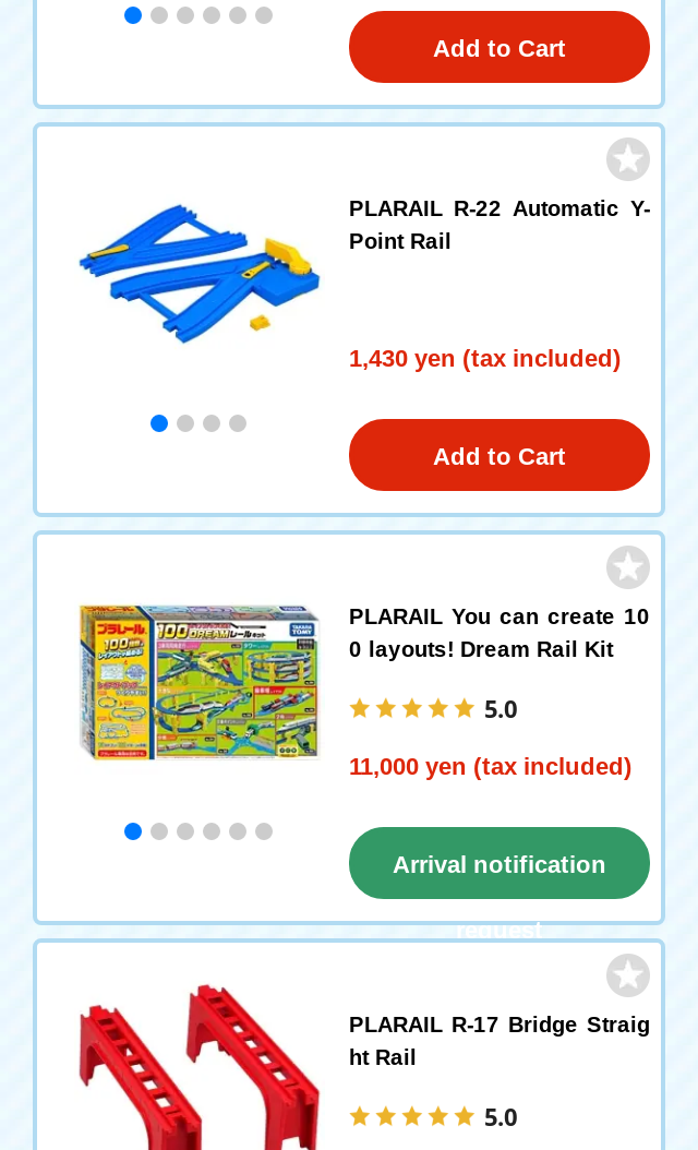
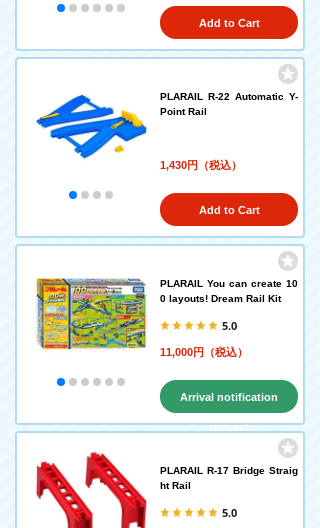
- 1,430 yen (tax included)
+ 1,430円（税込）

- 11,000 yen (tax included)
+ 11,000円（税込）
